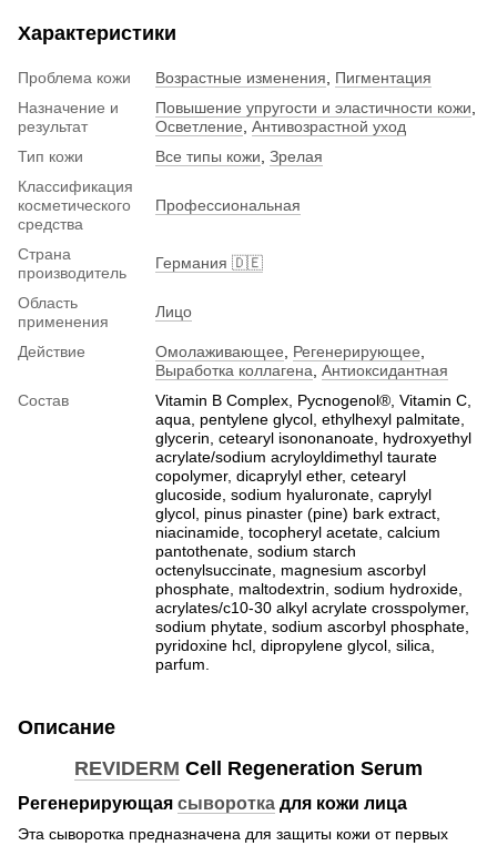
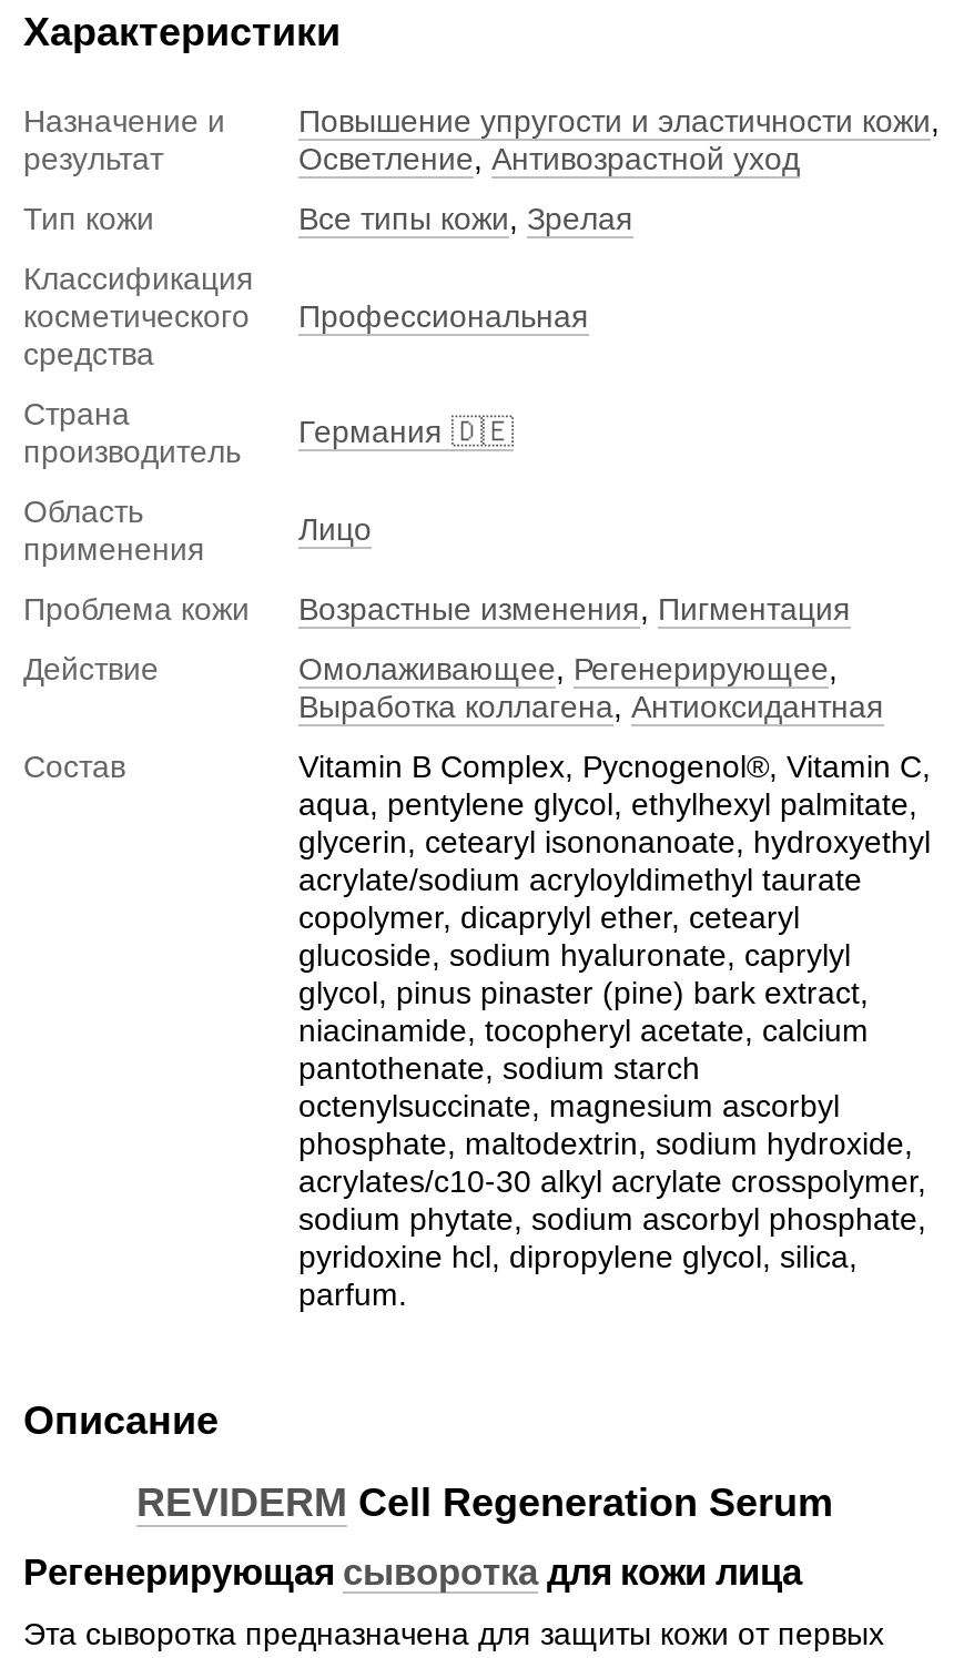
moved down: Проблема кожи | Возрастные изменения, Пигментация

moved up: Назначение и | результат | Повышение упругости и эластичности кожи, | ... | применения | Лицо
